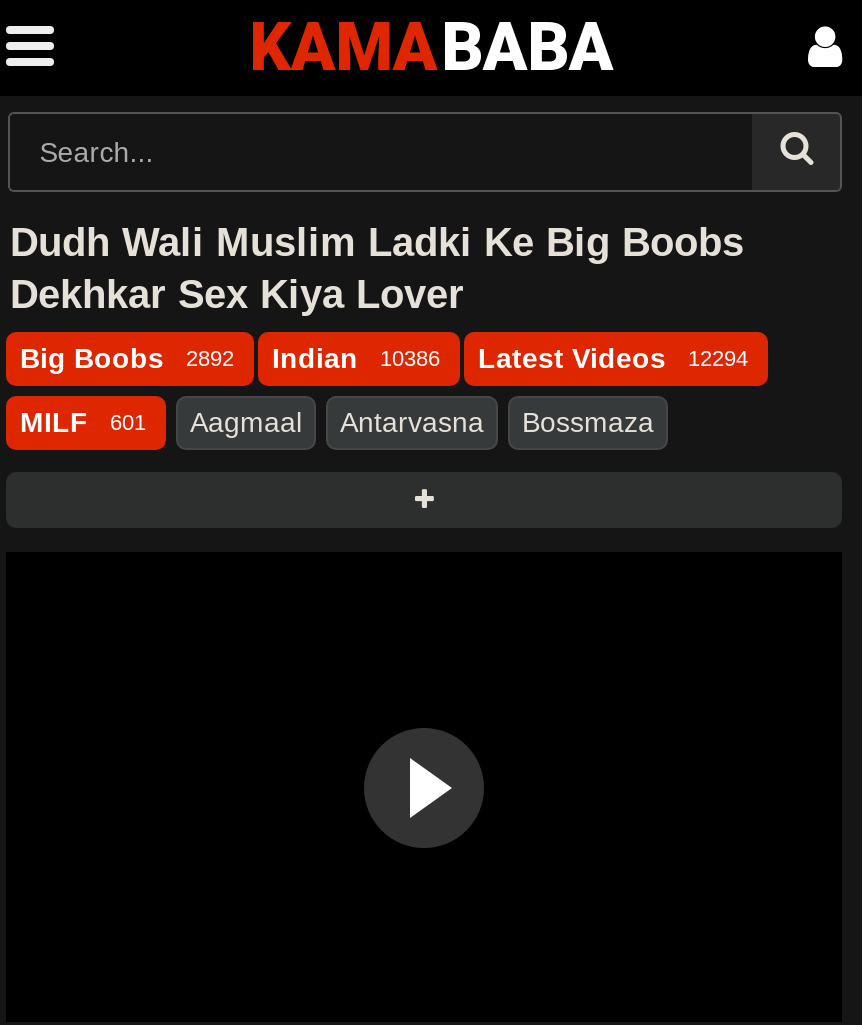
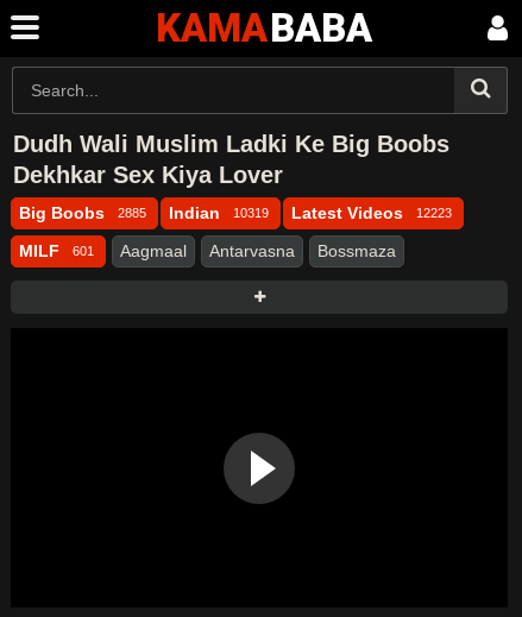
- Big Boobs 2892
+ Big Boobs 2885

- Indian 10386
+ Indian 10319

- Latest Videos 12294
+ Latest Videos 12223
